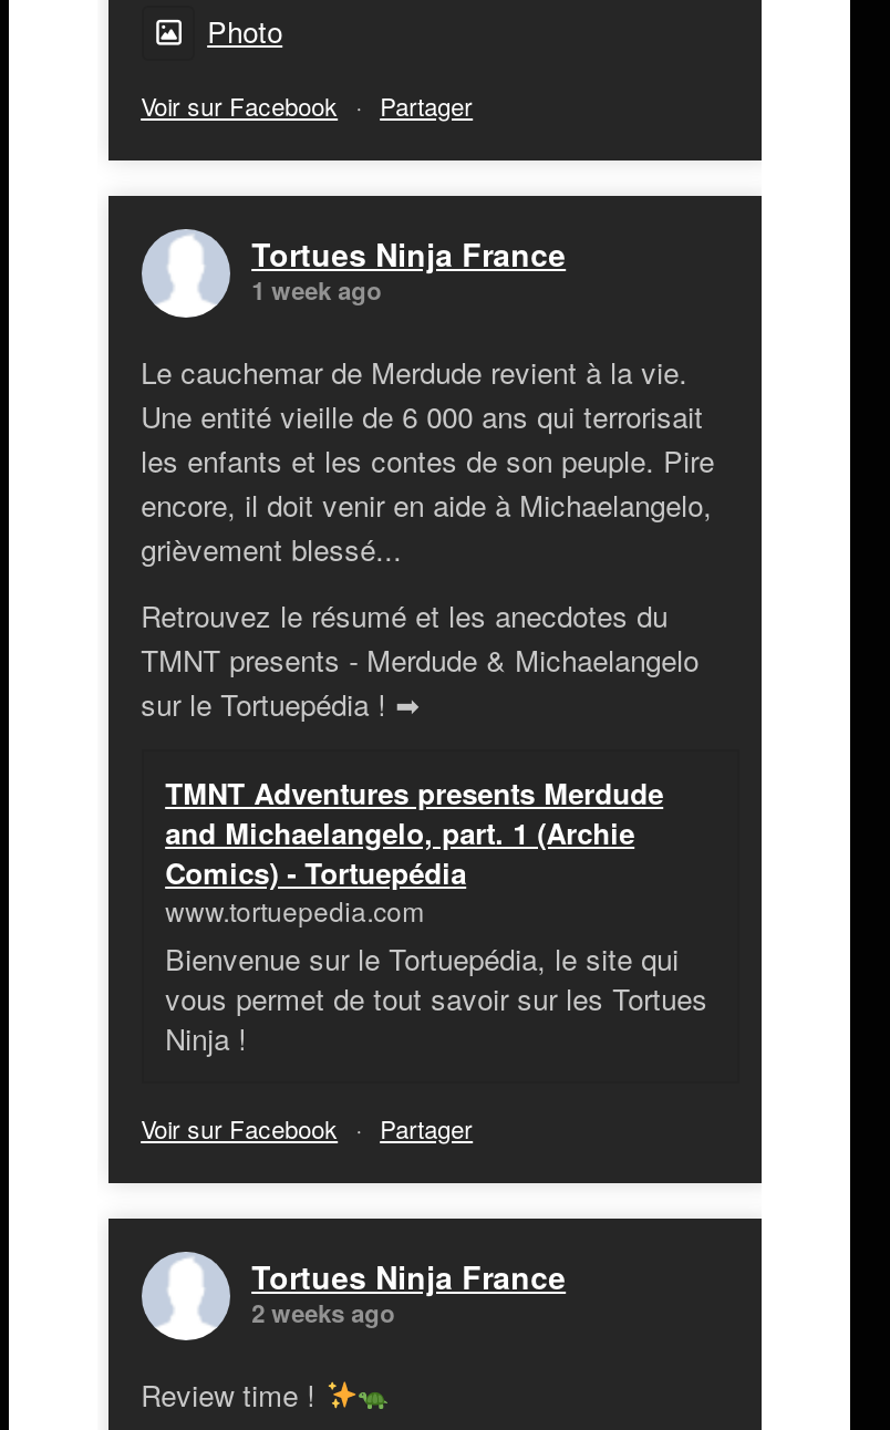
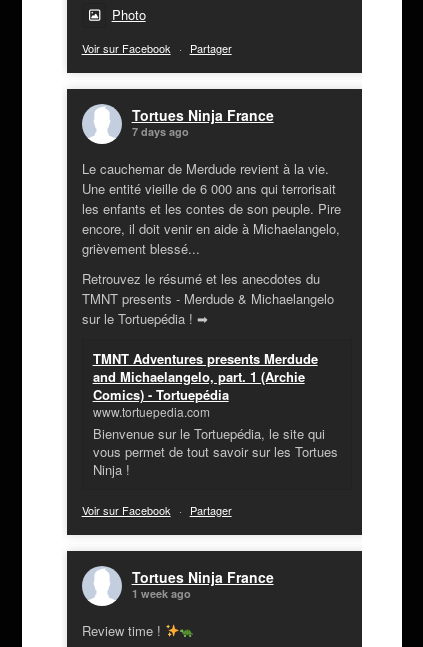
- 1 week ago
+ 7 days ago

- 2 weeks ago
+ 1 week ago
